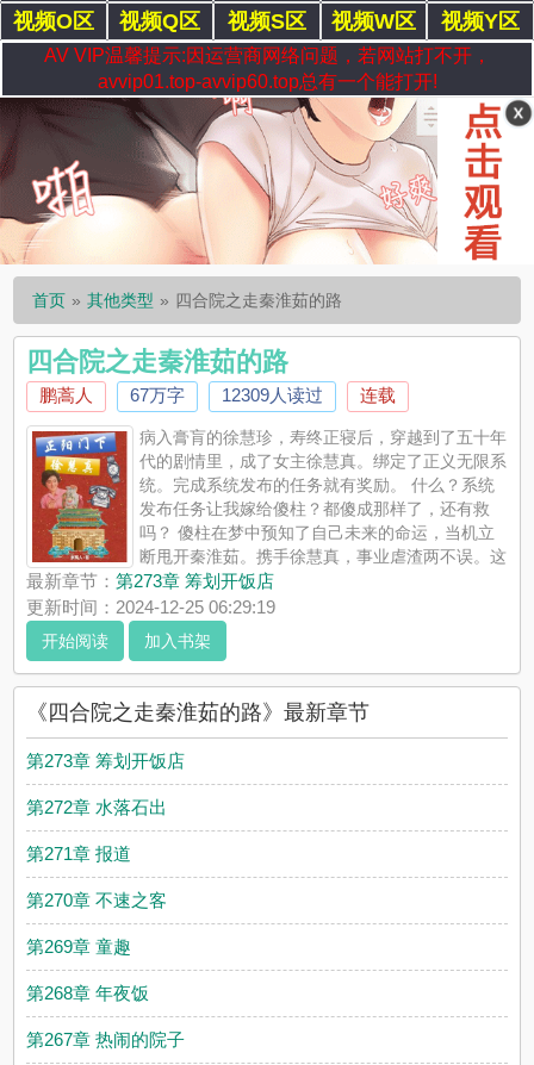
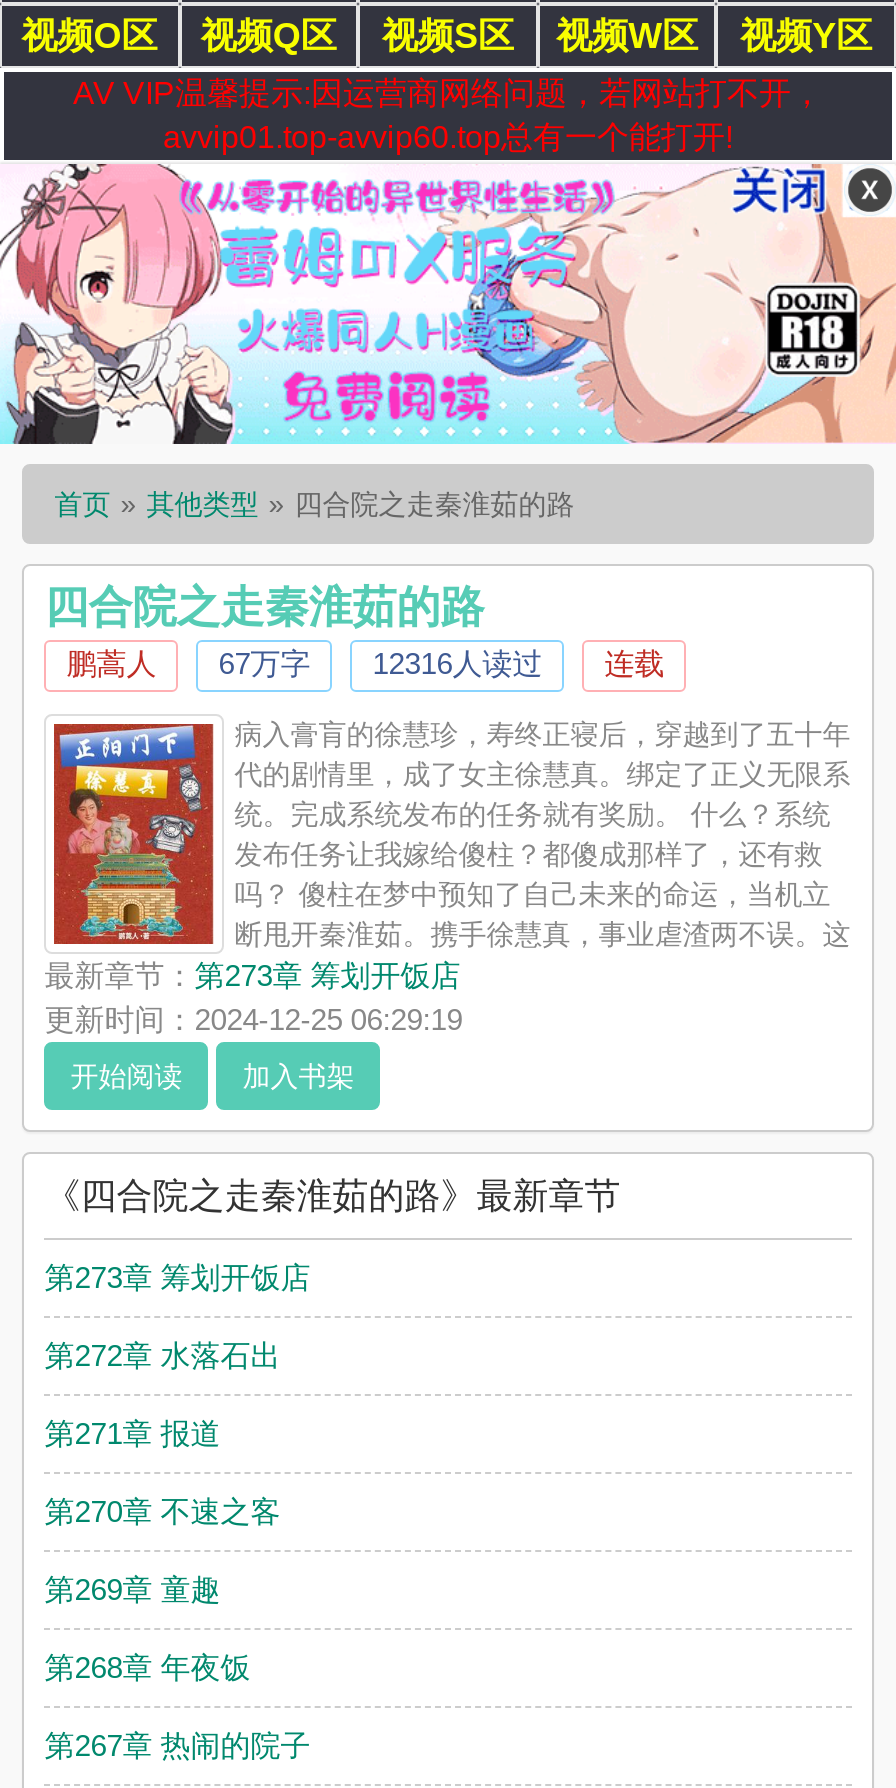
- [image]
+ [image]

- 12309人读过
+ 12316人读过
